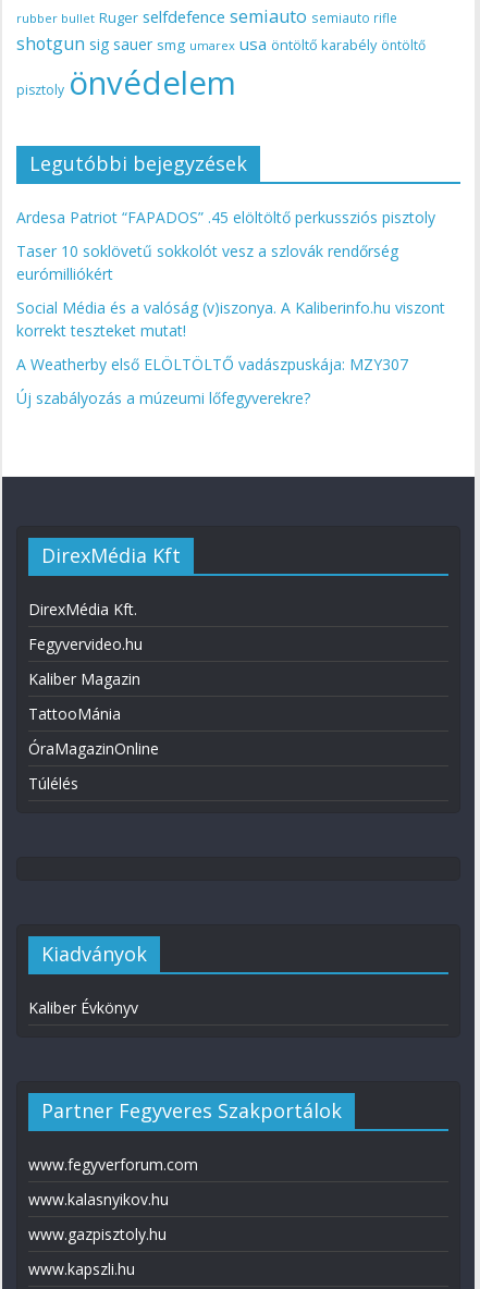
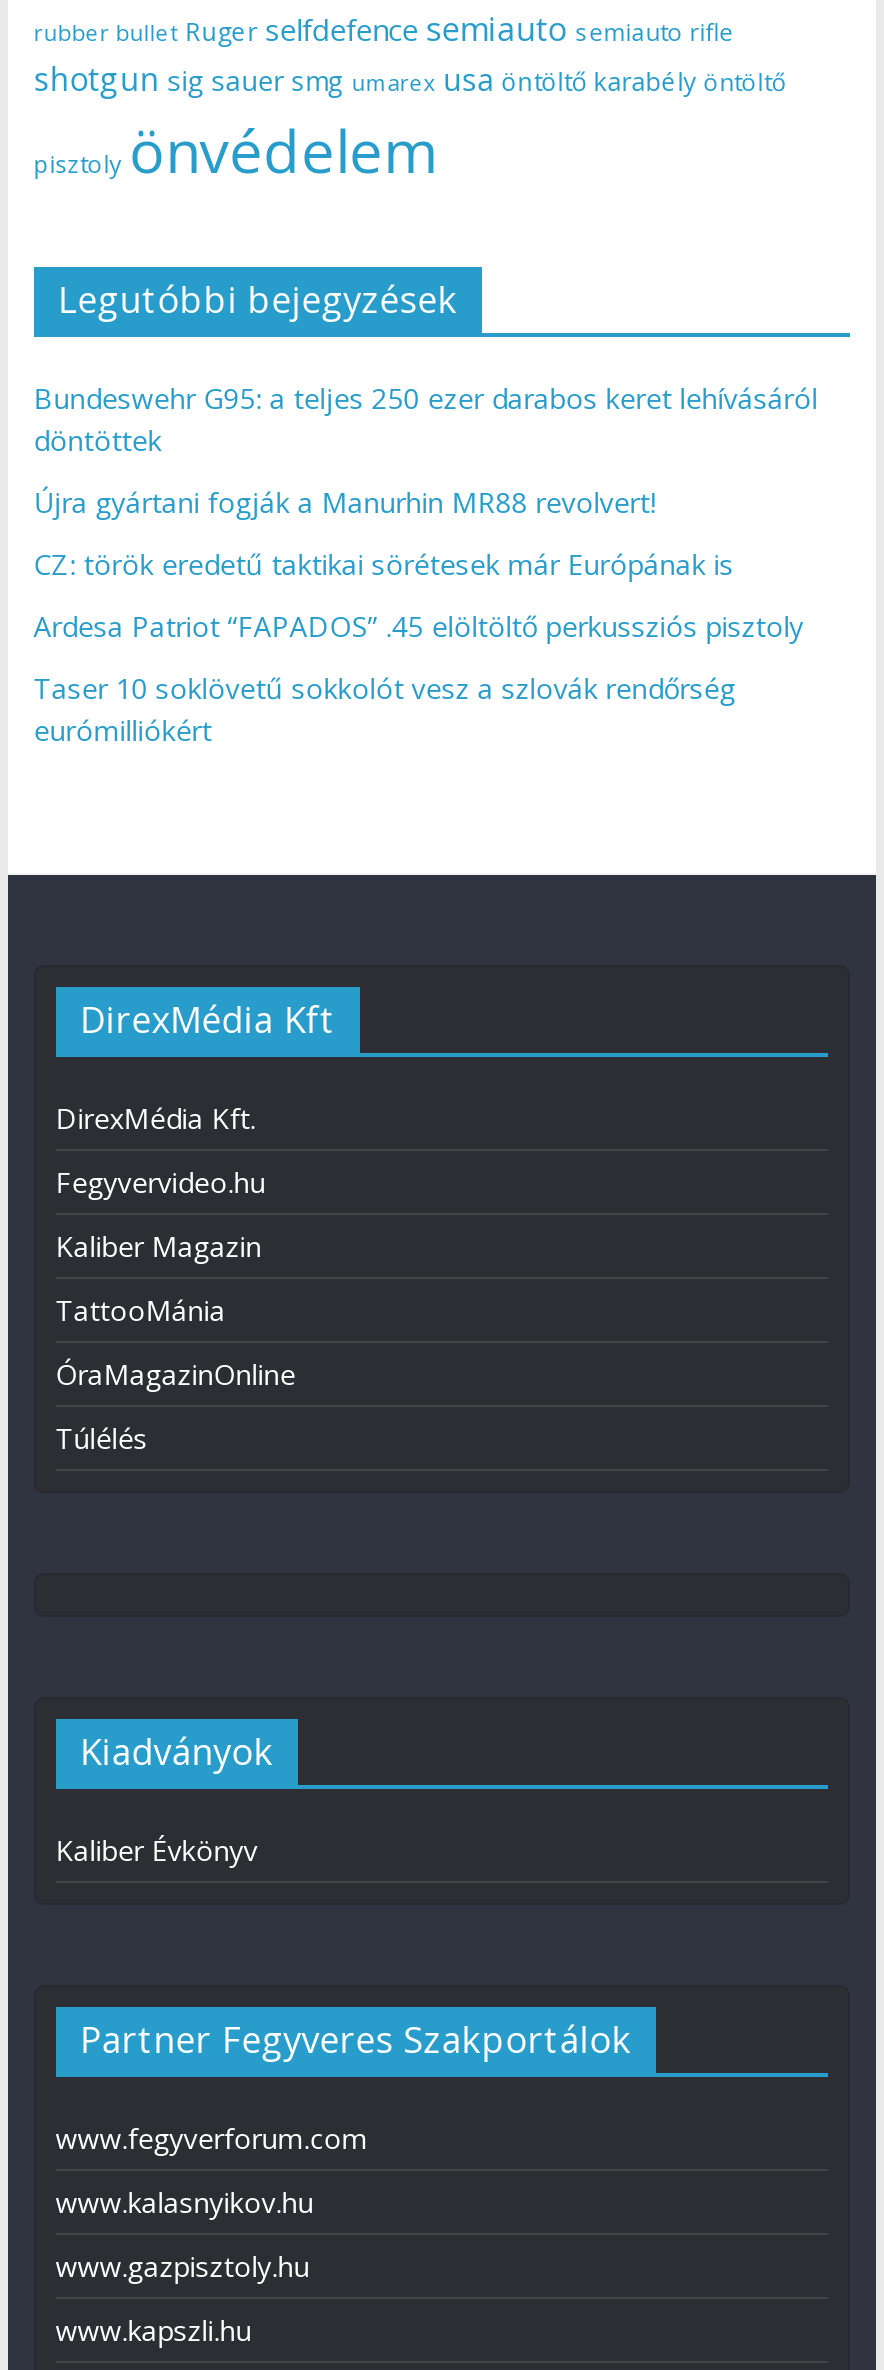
+ Bundeswehr G95: a teljes 250 ezer darabos keret lehívásáról
+ döntöttek
+ Újra gyártani fogják a Manurhin MR88 revolvert!
+ CZ: török eredetű taktikai sörétesek már Európának is

moved down: Ardesa Patriot “FAPADOS” .45 elöltöltő perkussziós pisztoly | Taser 10 soklövetű sokkolót vesz a szlovák rendőrség | eurómilliókért

- Social Média és a valóság (v)iszonya. A Kaliberinfo.hu viszont
- korrekt teszteket mutat!
- A Weatherby első ELÖLTÖLTŐ vadászpuskája: MZY307
- Új szabályozás a múzeumi lőfegyverekre?
